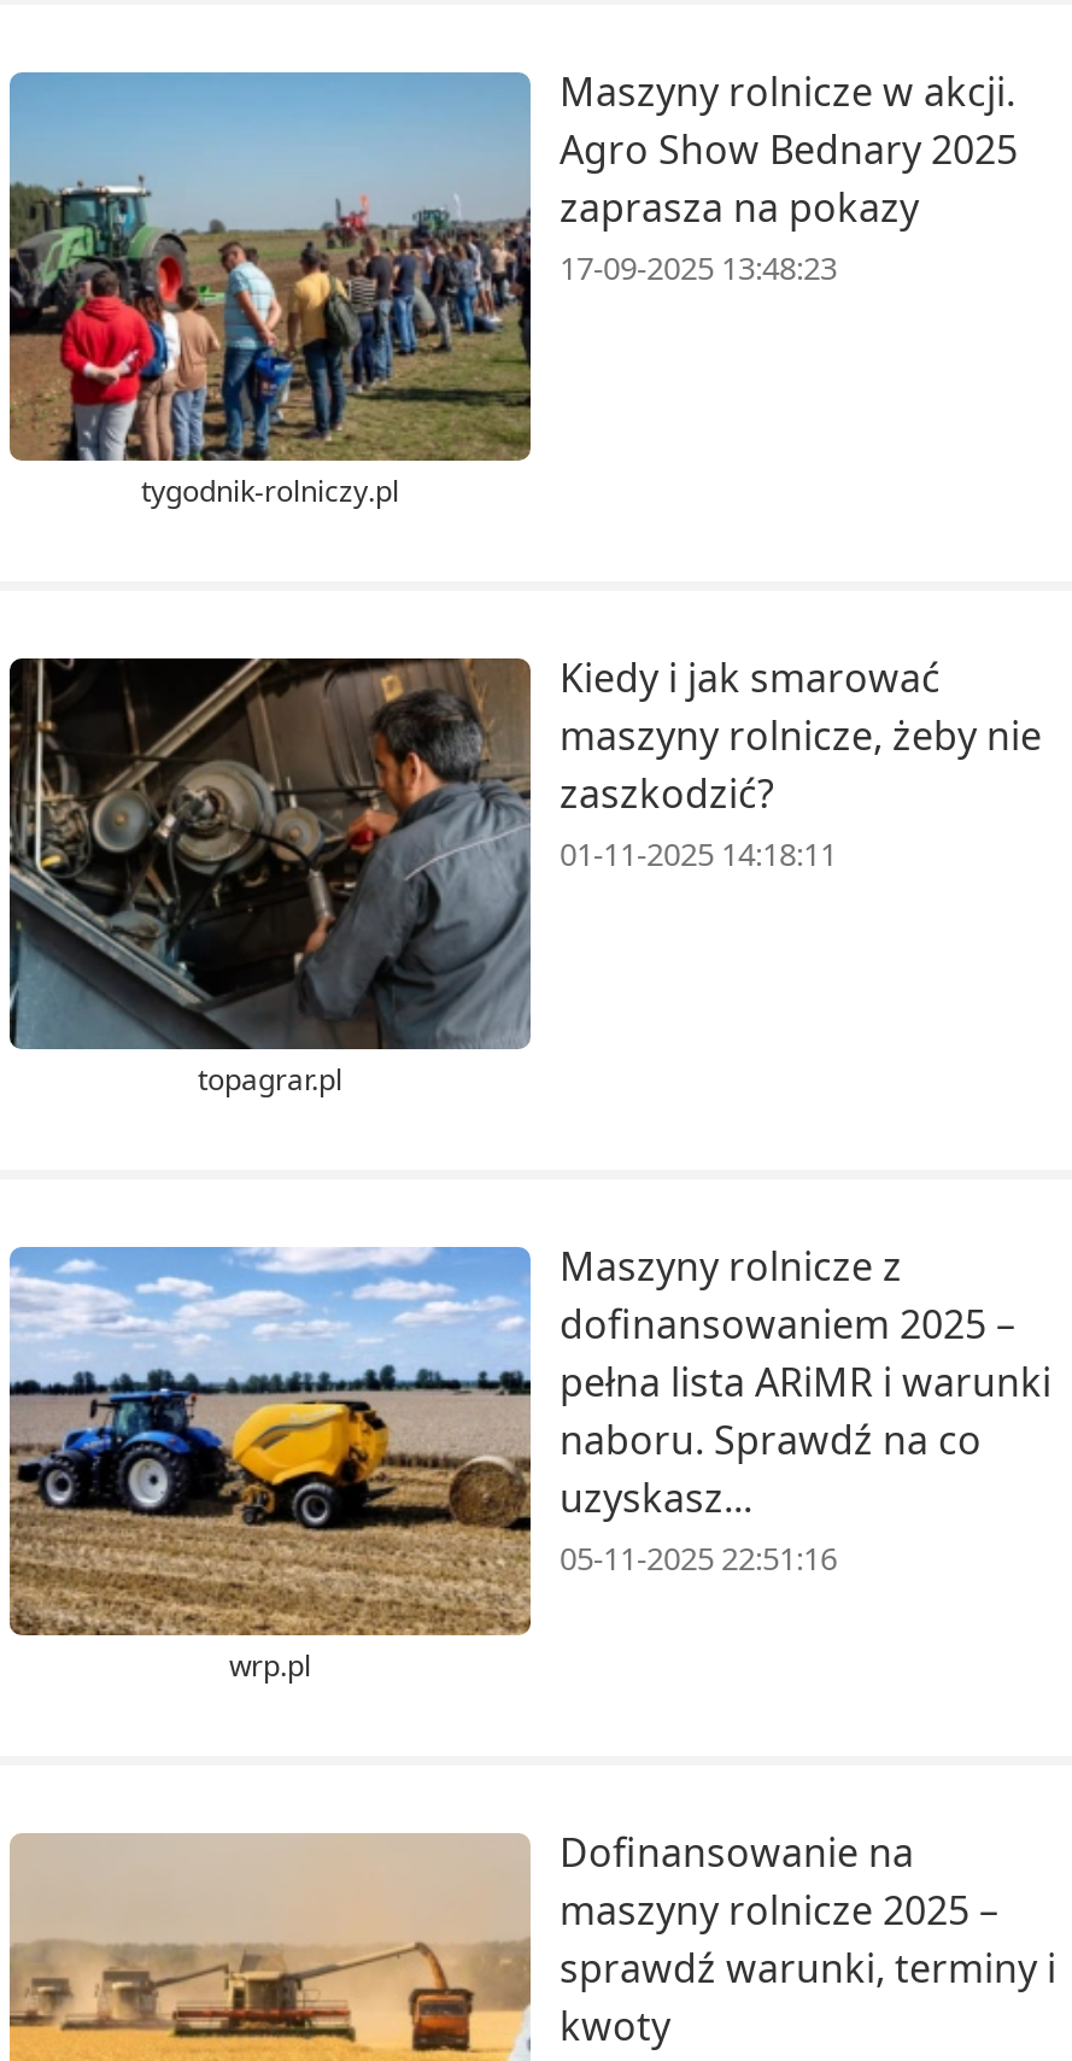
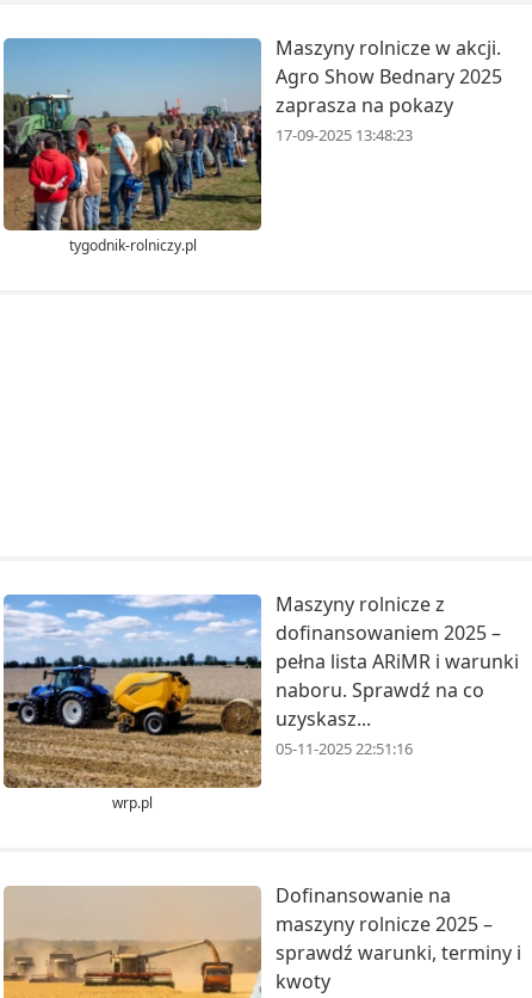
- [image]
- topagrar.pl

- Kiedy i jak smarować
- maszyny rolnicze, żeby nie
- zaszkodzić?
- 01-11-2025 14:18:11
